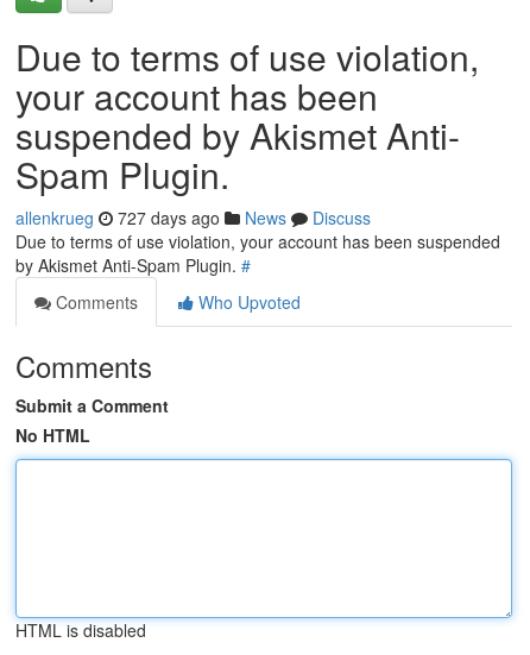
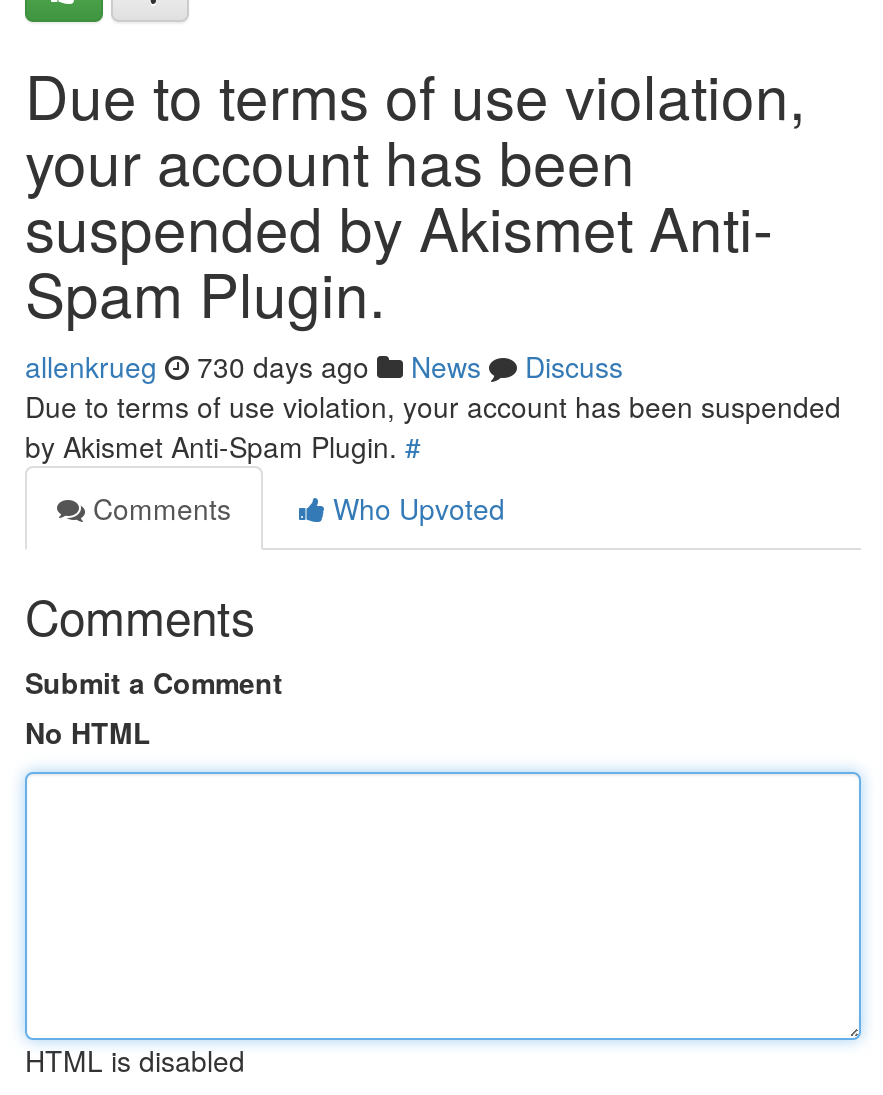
- allenkrueg 727 days ago News Discuss
+ allenkrueg 730 days ago News Discuss
